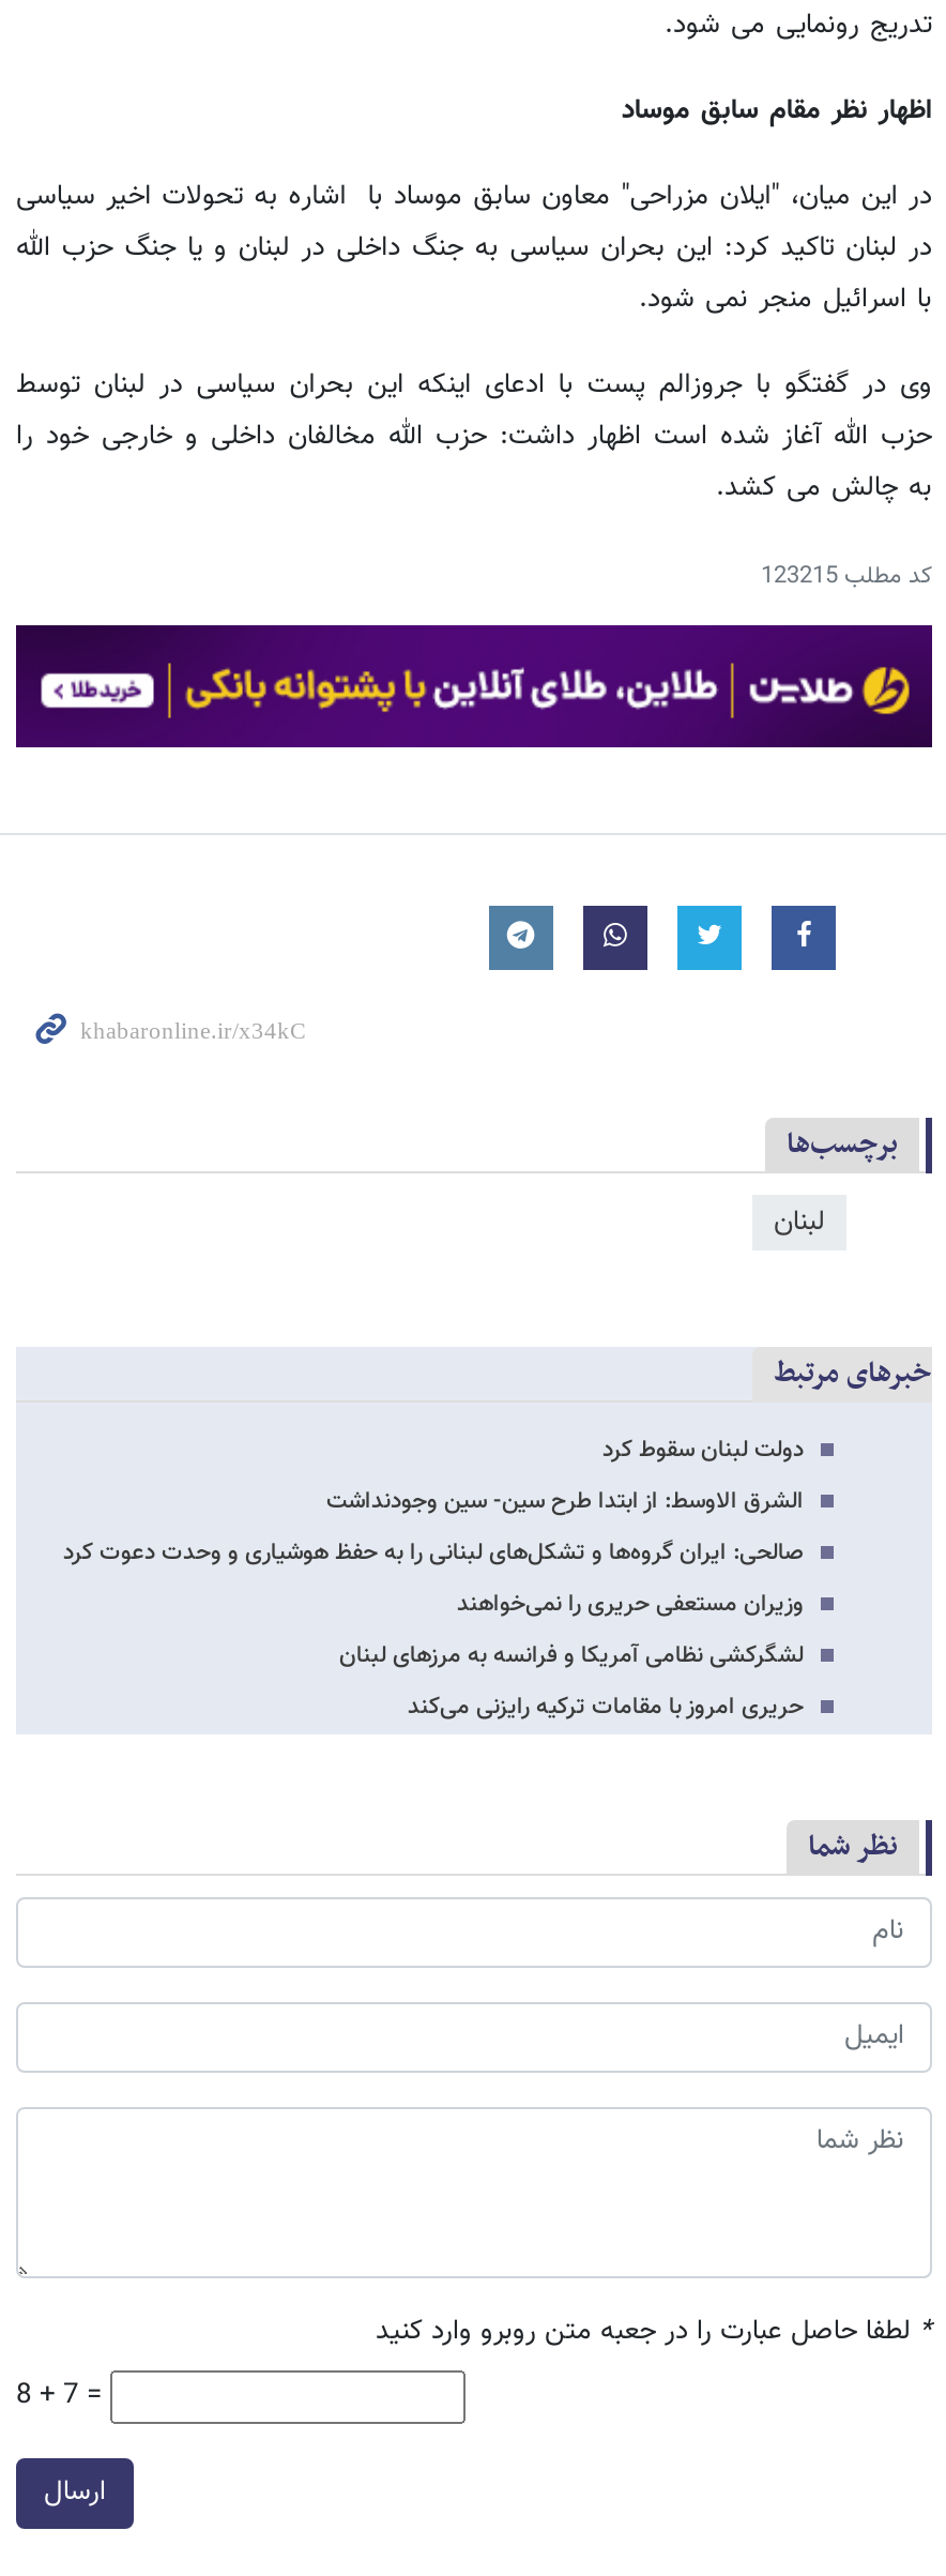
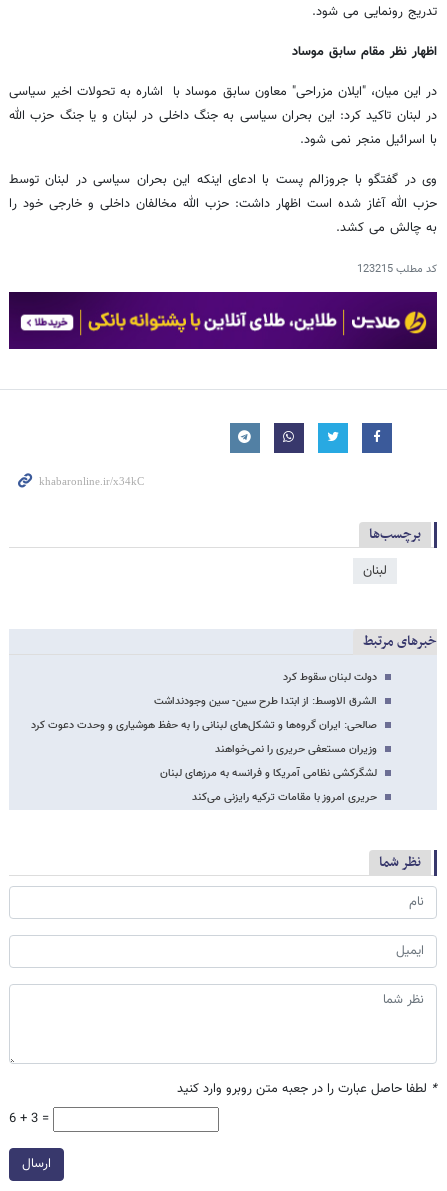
- 8 + 7 =
+ 6 + 3 =
